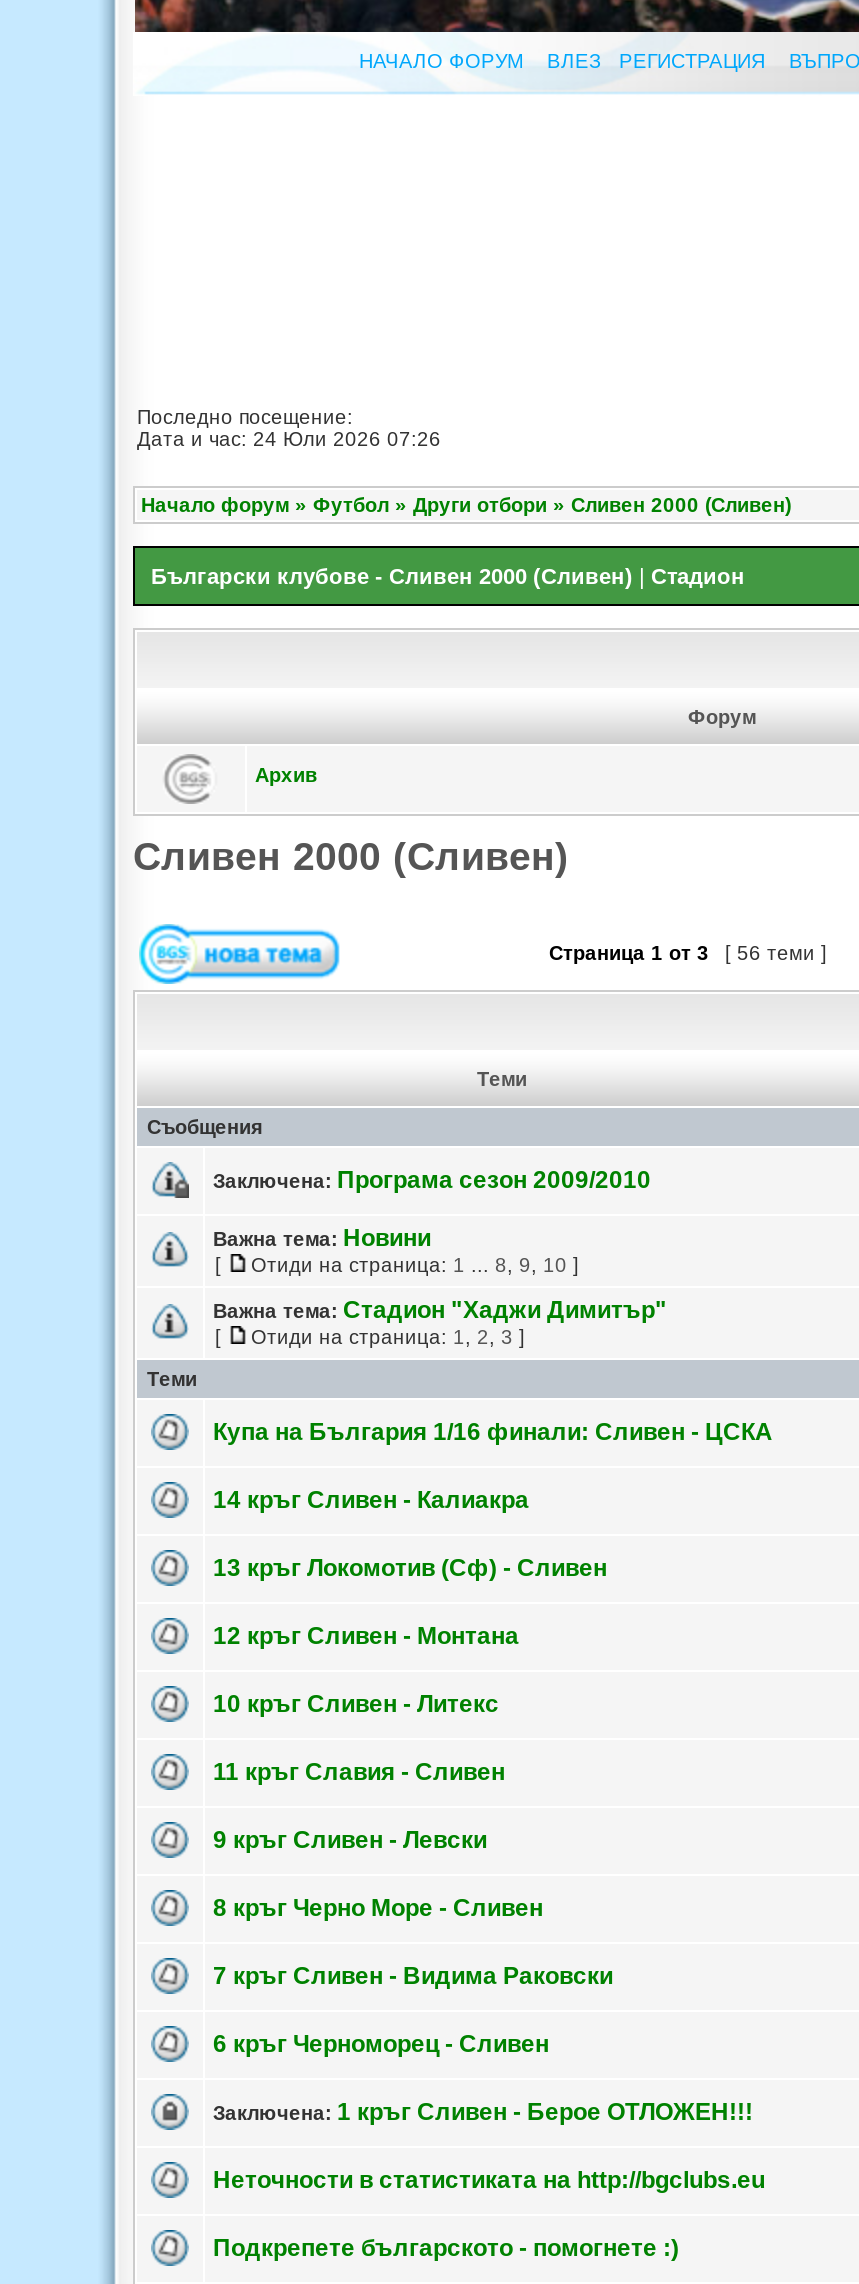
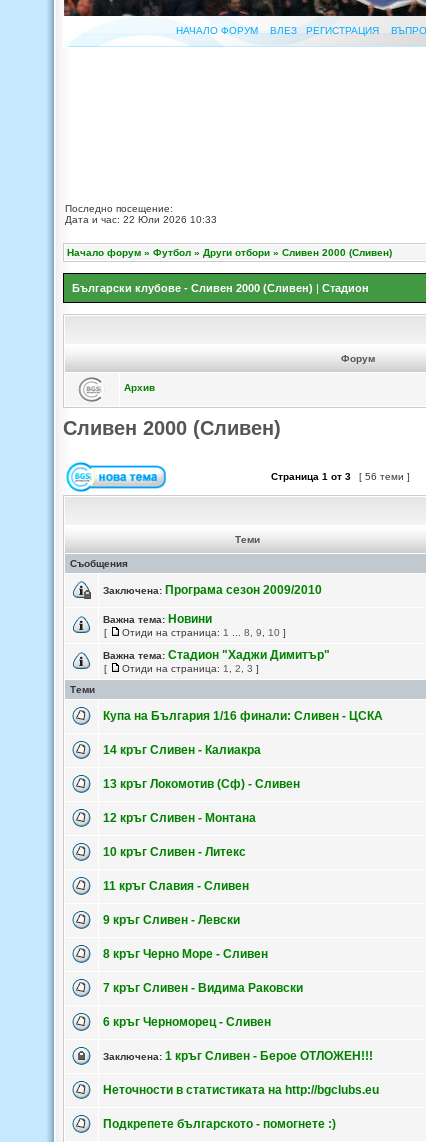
- Дата и час: 24 Юли 2026 07:26
+ Дата и час: 22 Юли 2026 10:33
